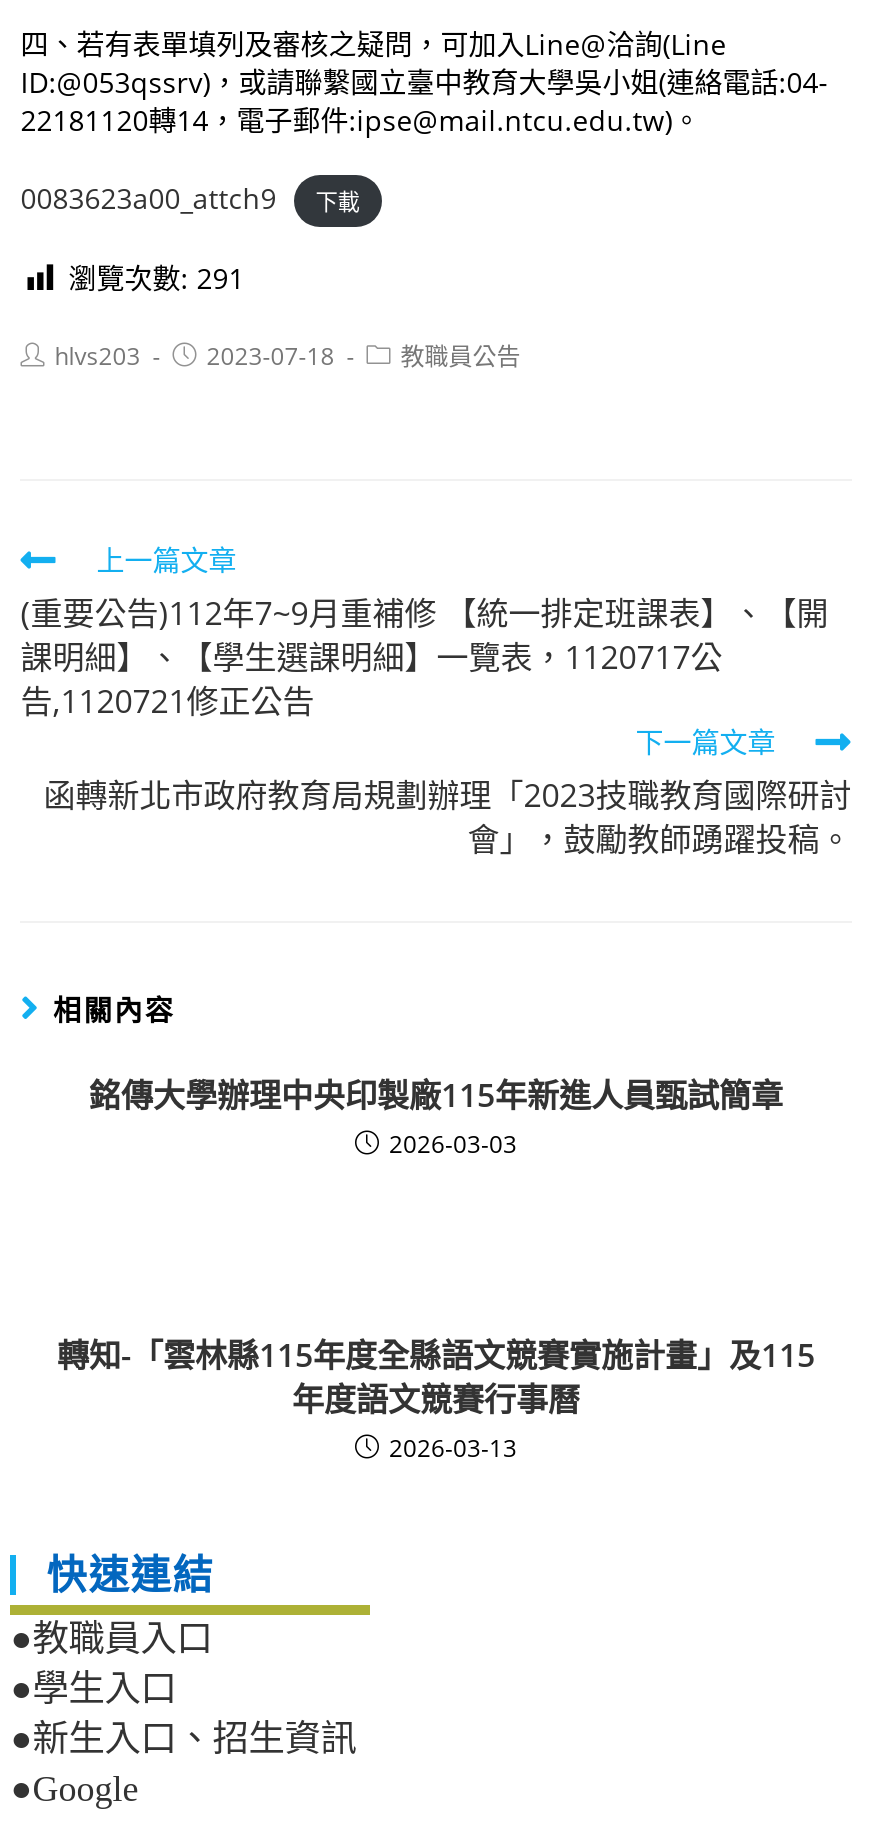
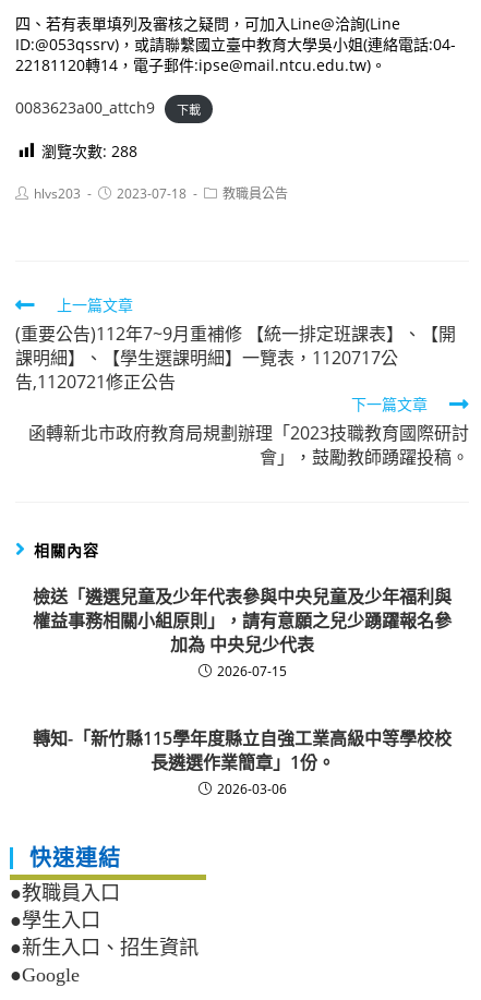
- 瀏覽次數: 291
+ 瀏覽次數: 288

- 銘傳大學辦理中央印製廠115年新進人員甄試簡章
- 2026-03-03
+ 檢送「遴選兒童及少年代表參與中央兒童及少年福利與
+ 權益事務相關小組原則」，請有意願之兒少踴躍報名參
+ 加為 中央兒少代表
+ 2026-07-15

- 轉知-「雲林縣115年度全縣語文競賽實施計畫」及115
- 年度語文競賽行事曆
- 2026-03-13
+ 轉知-「新竹縣115學年度縣立自強工業高級中等學校校
+ 長遴選作業簡章」1份。
+ 2026-03-06
